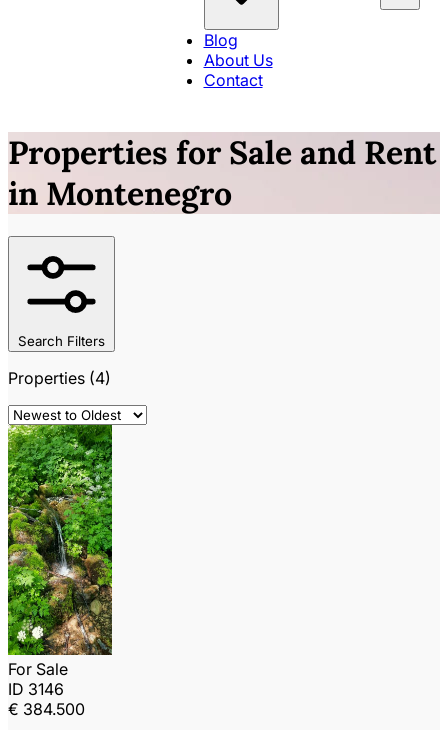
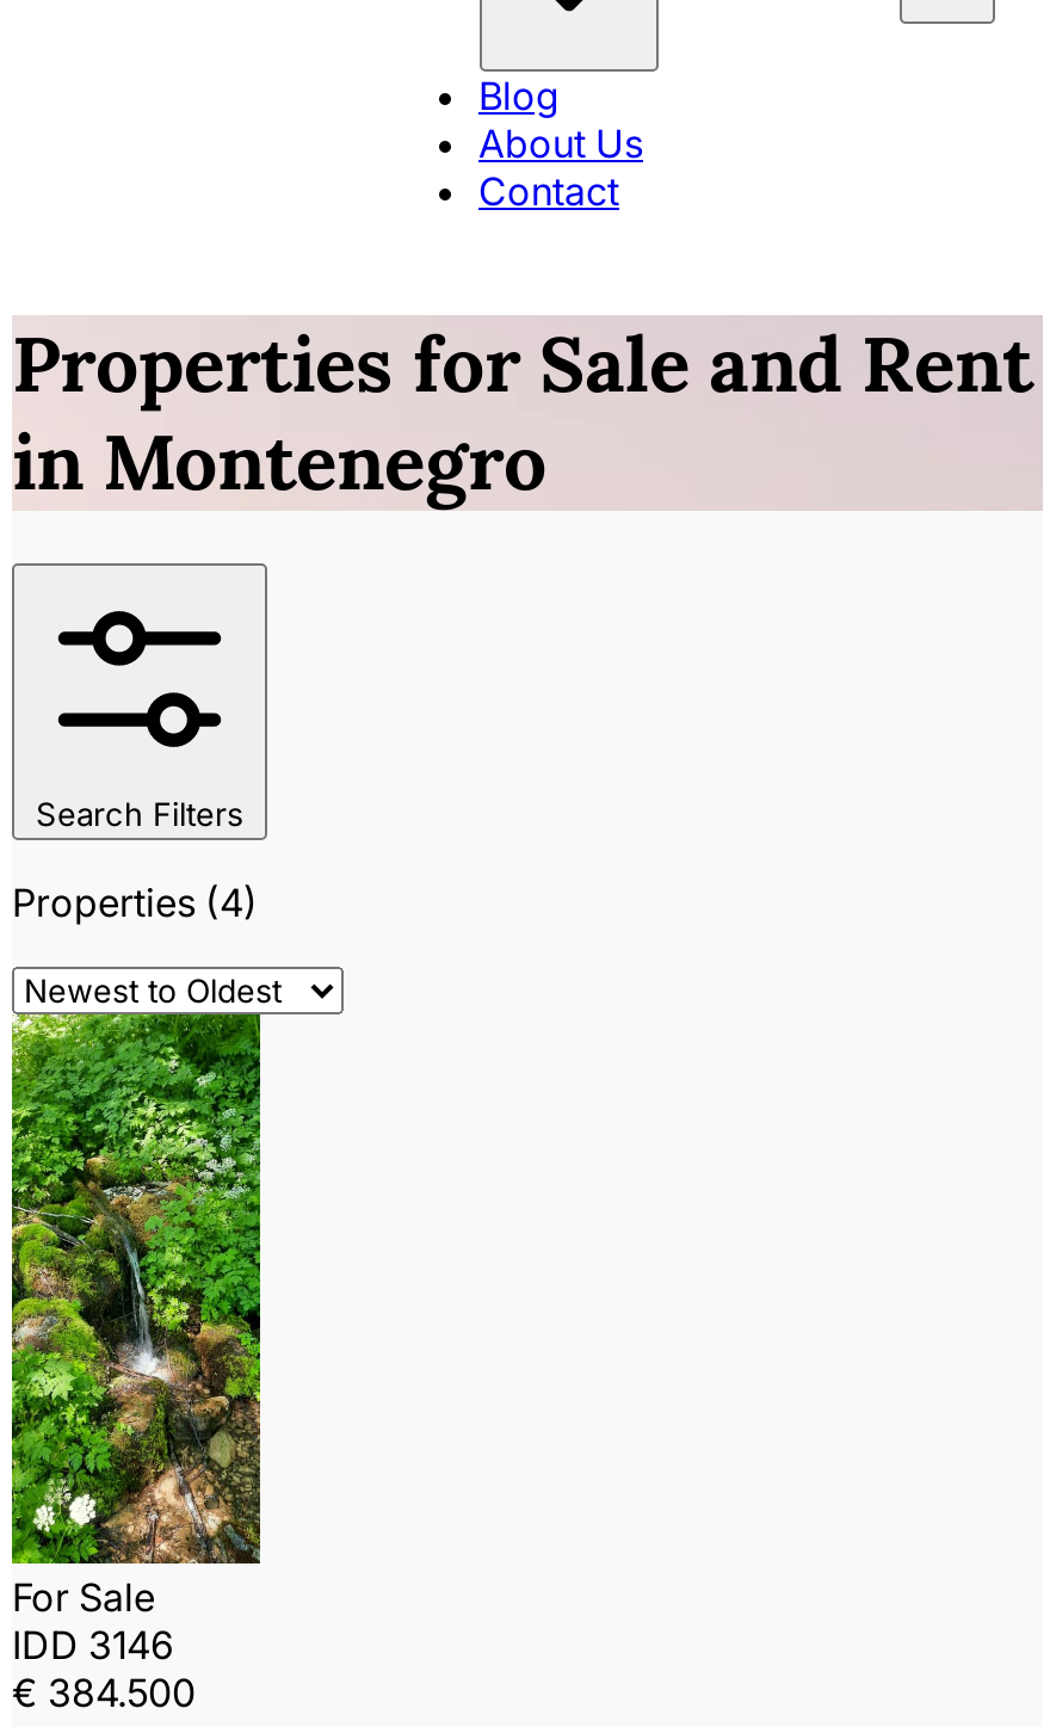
- ID 3146
+ IDD 3146
